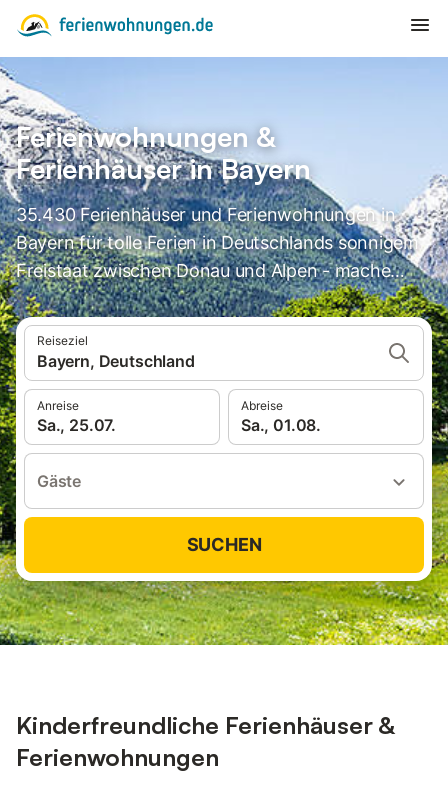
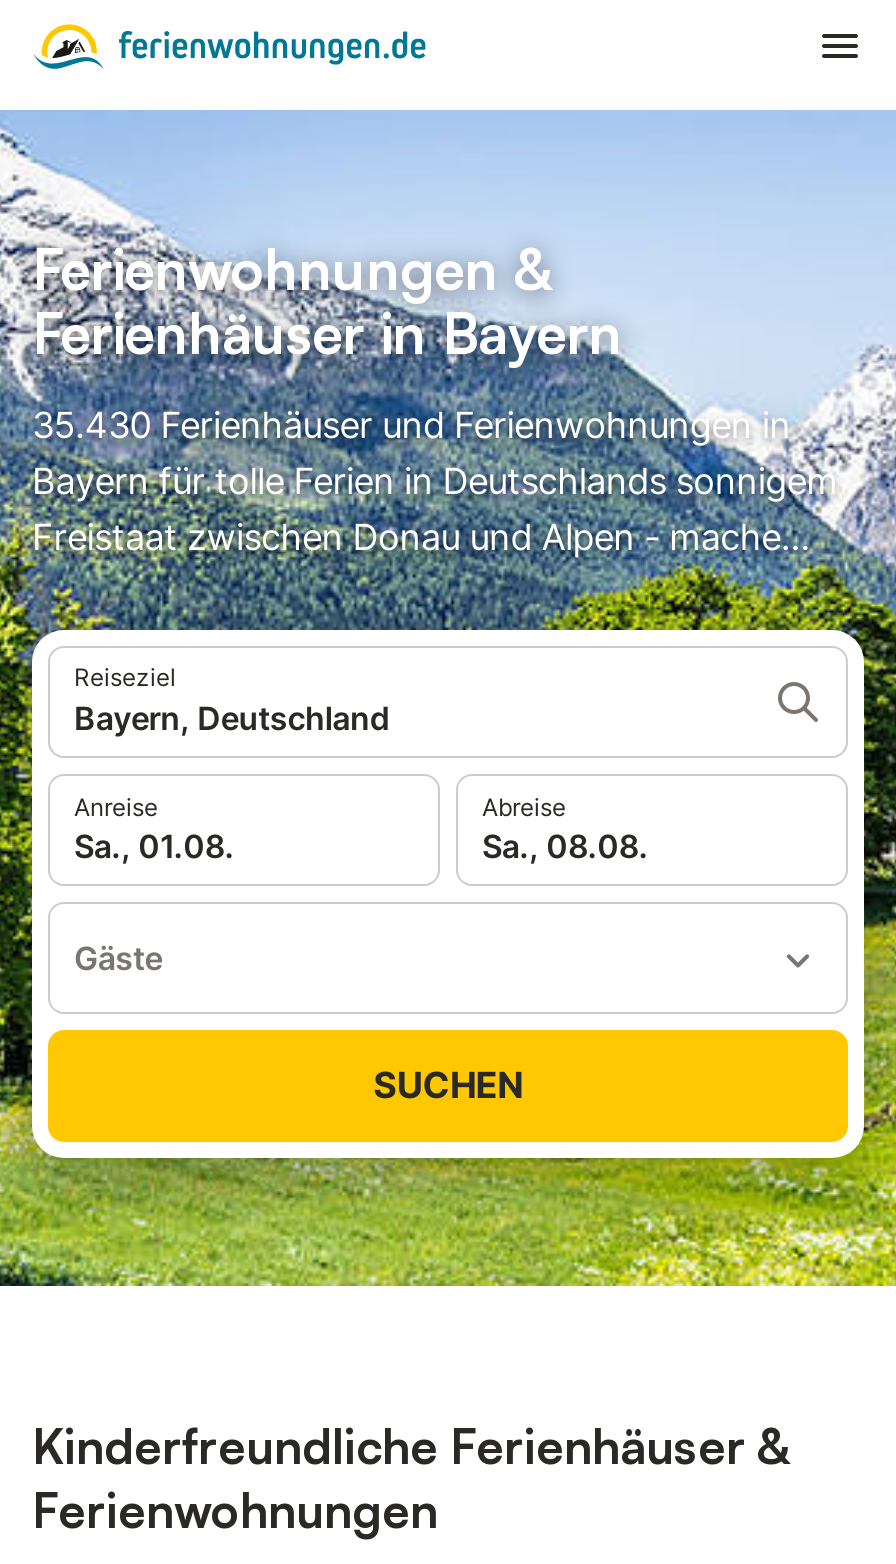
- Sa., 25.07.
+ Sa., 01.08.

- Sa., 01.08.
+ Sa., 08.08.
